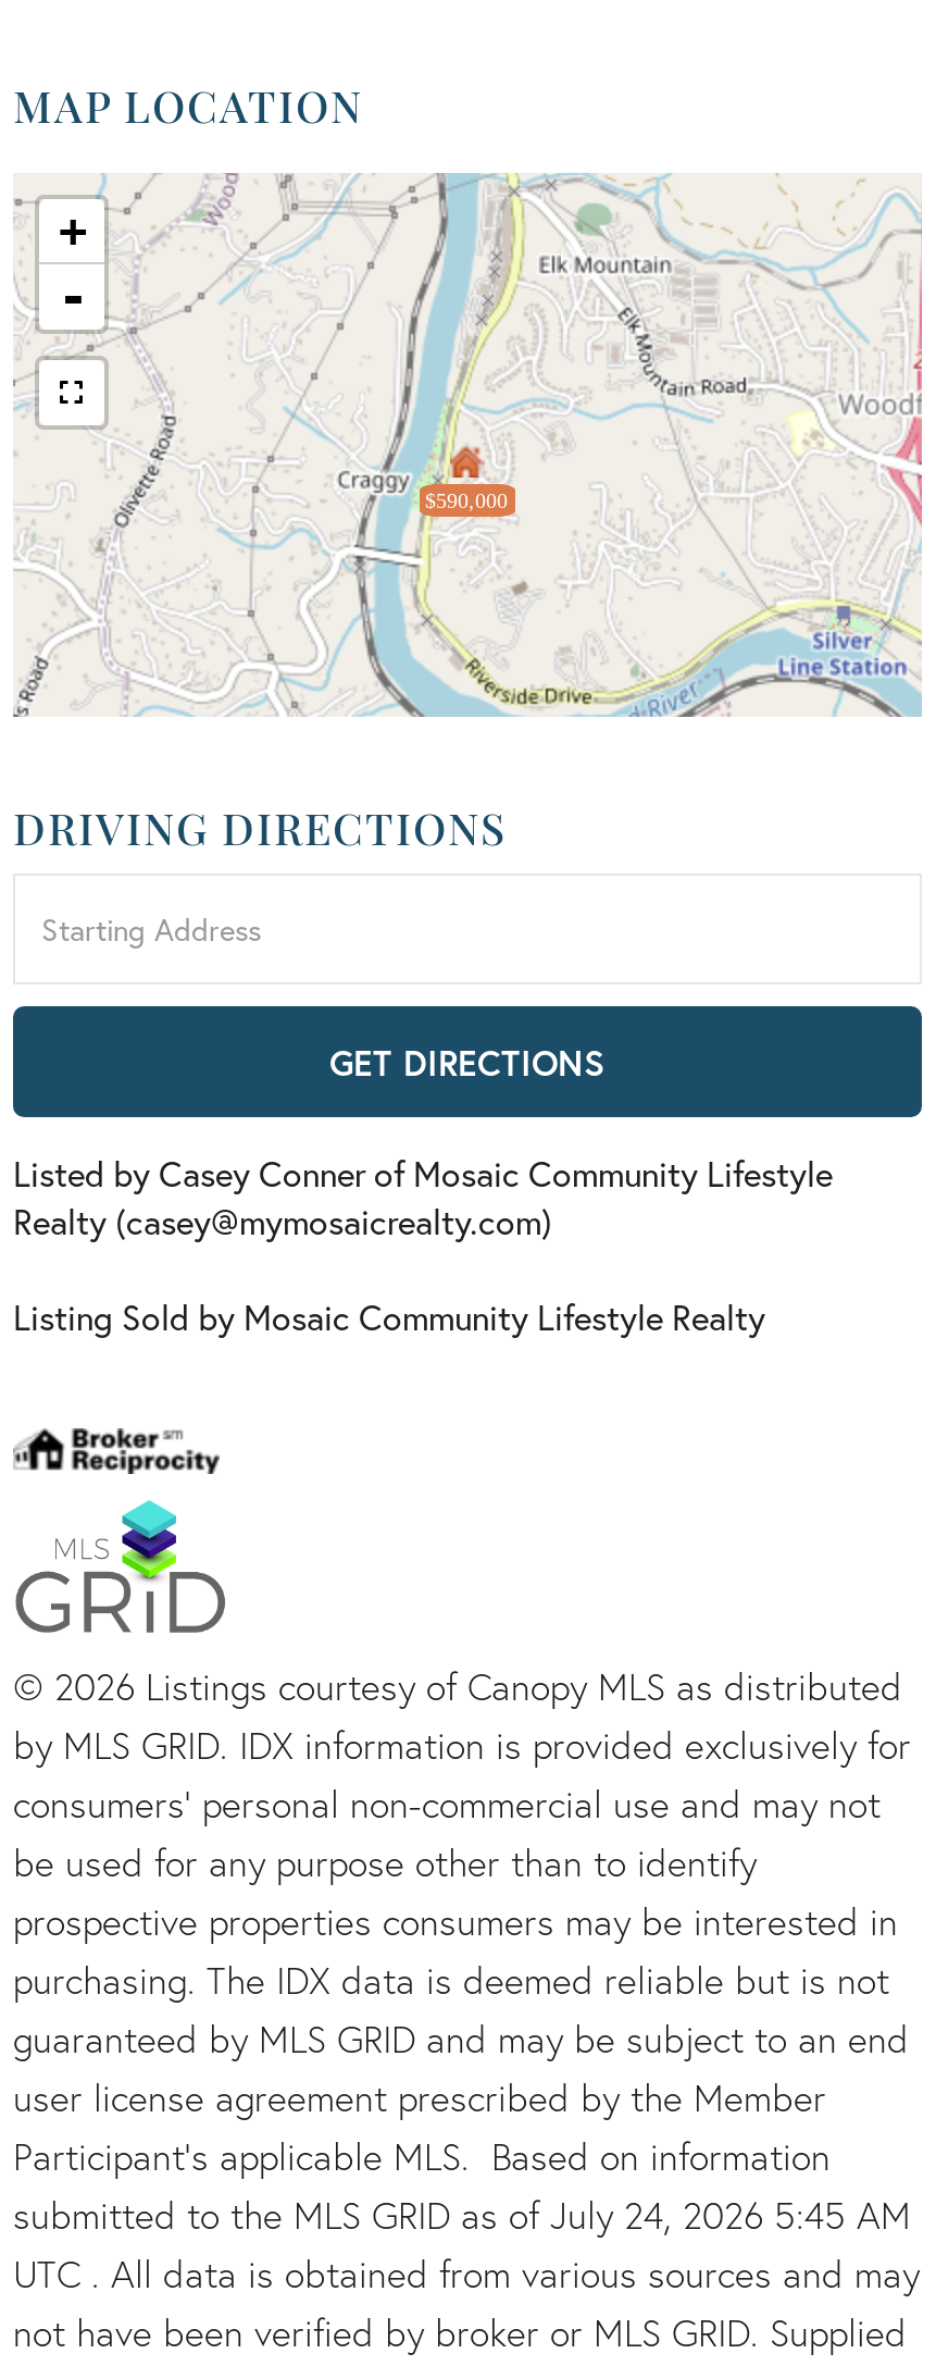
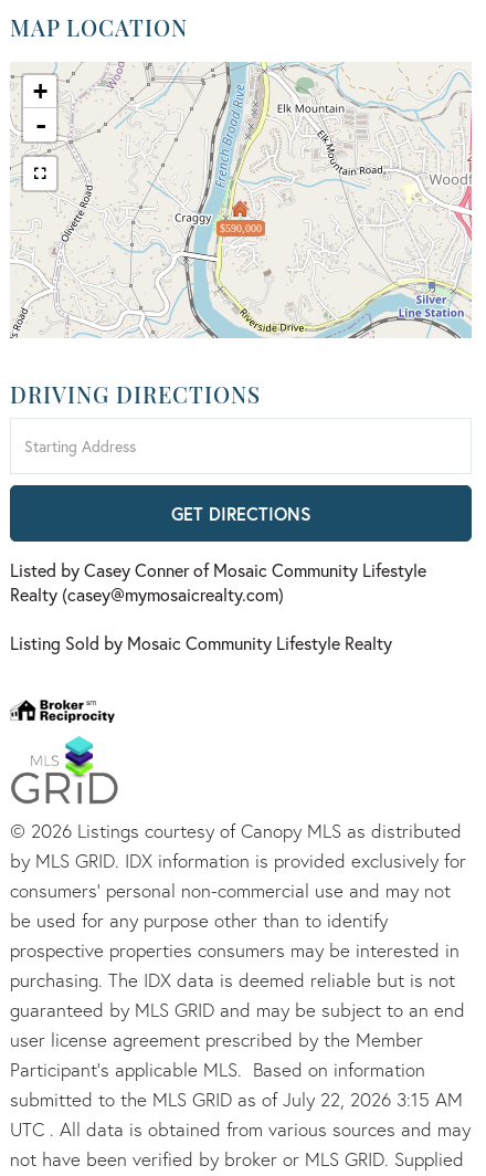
- submitted to the MLS GRID as of July 24, 2026 5:45 AM
+ submitted to the MLS GRID as of July 22, 2026 3:15 AM
